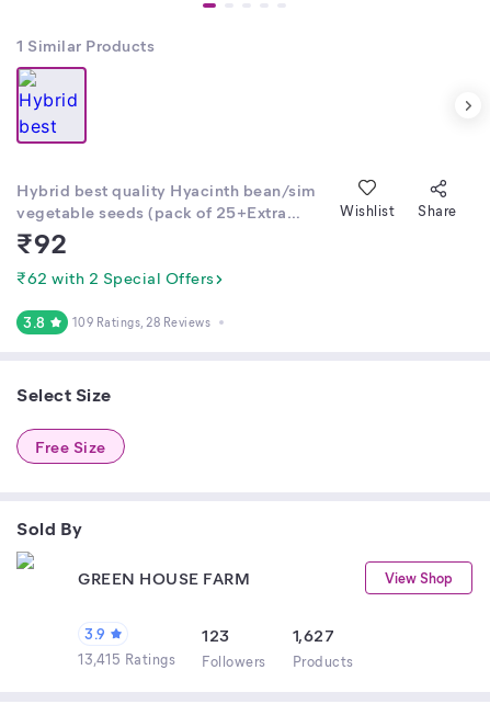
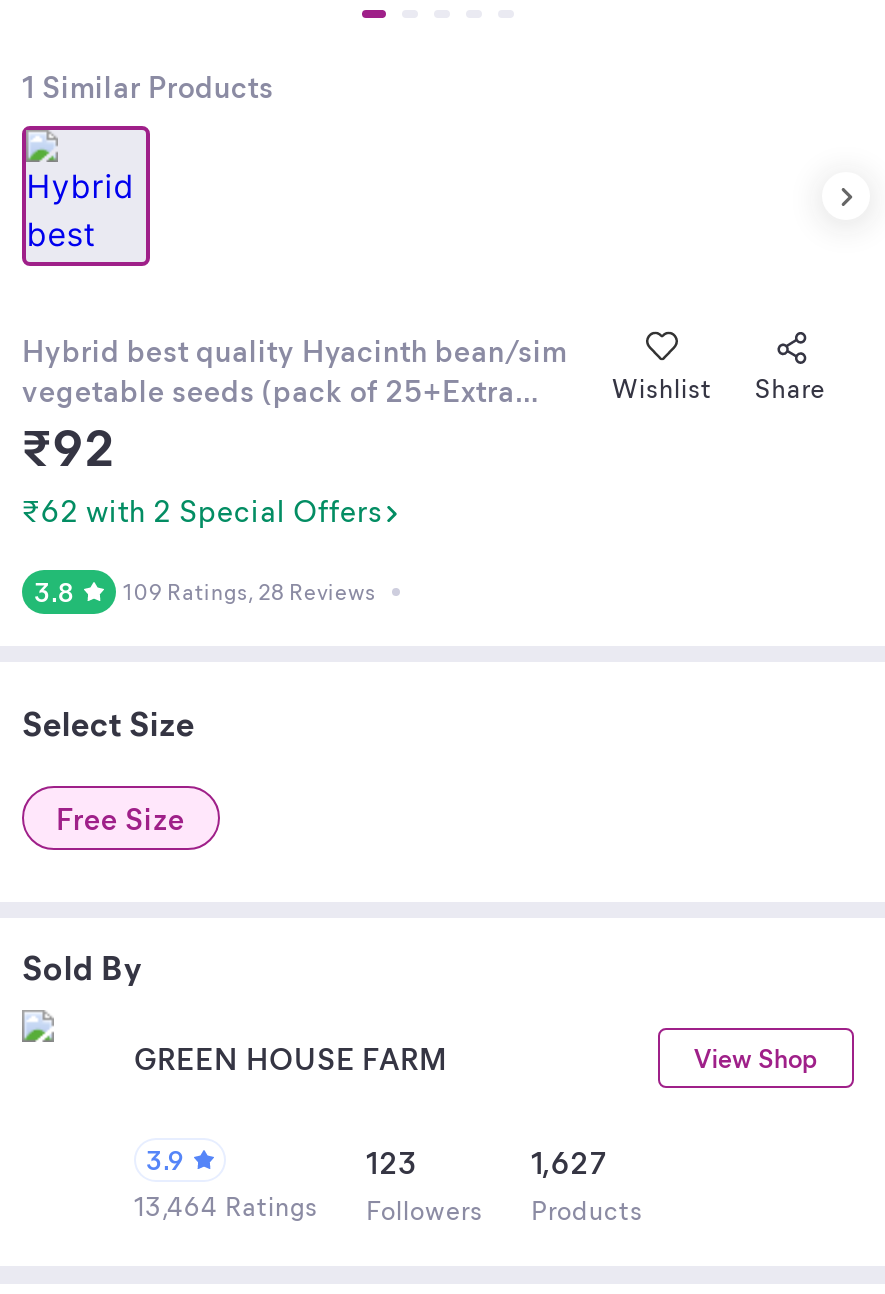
- 13,415 Ratings Followers Products
+ 13,464 Ratings Followers Products
